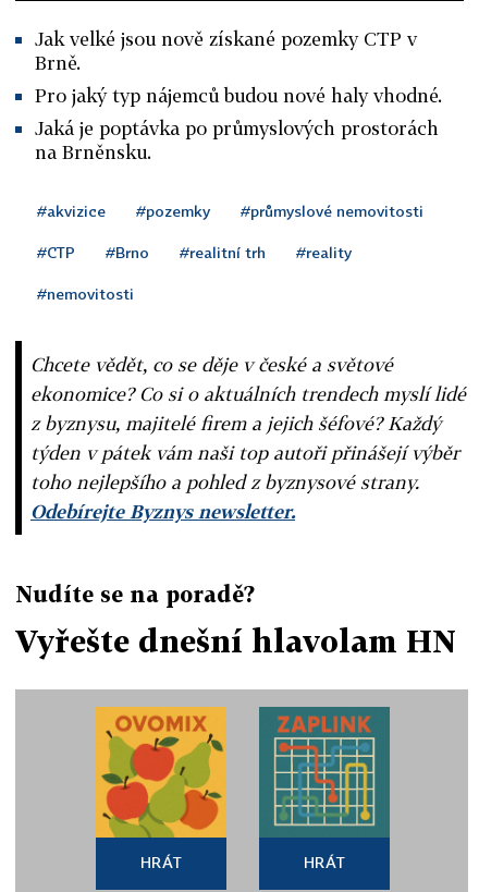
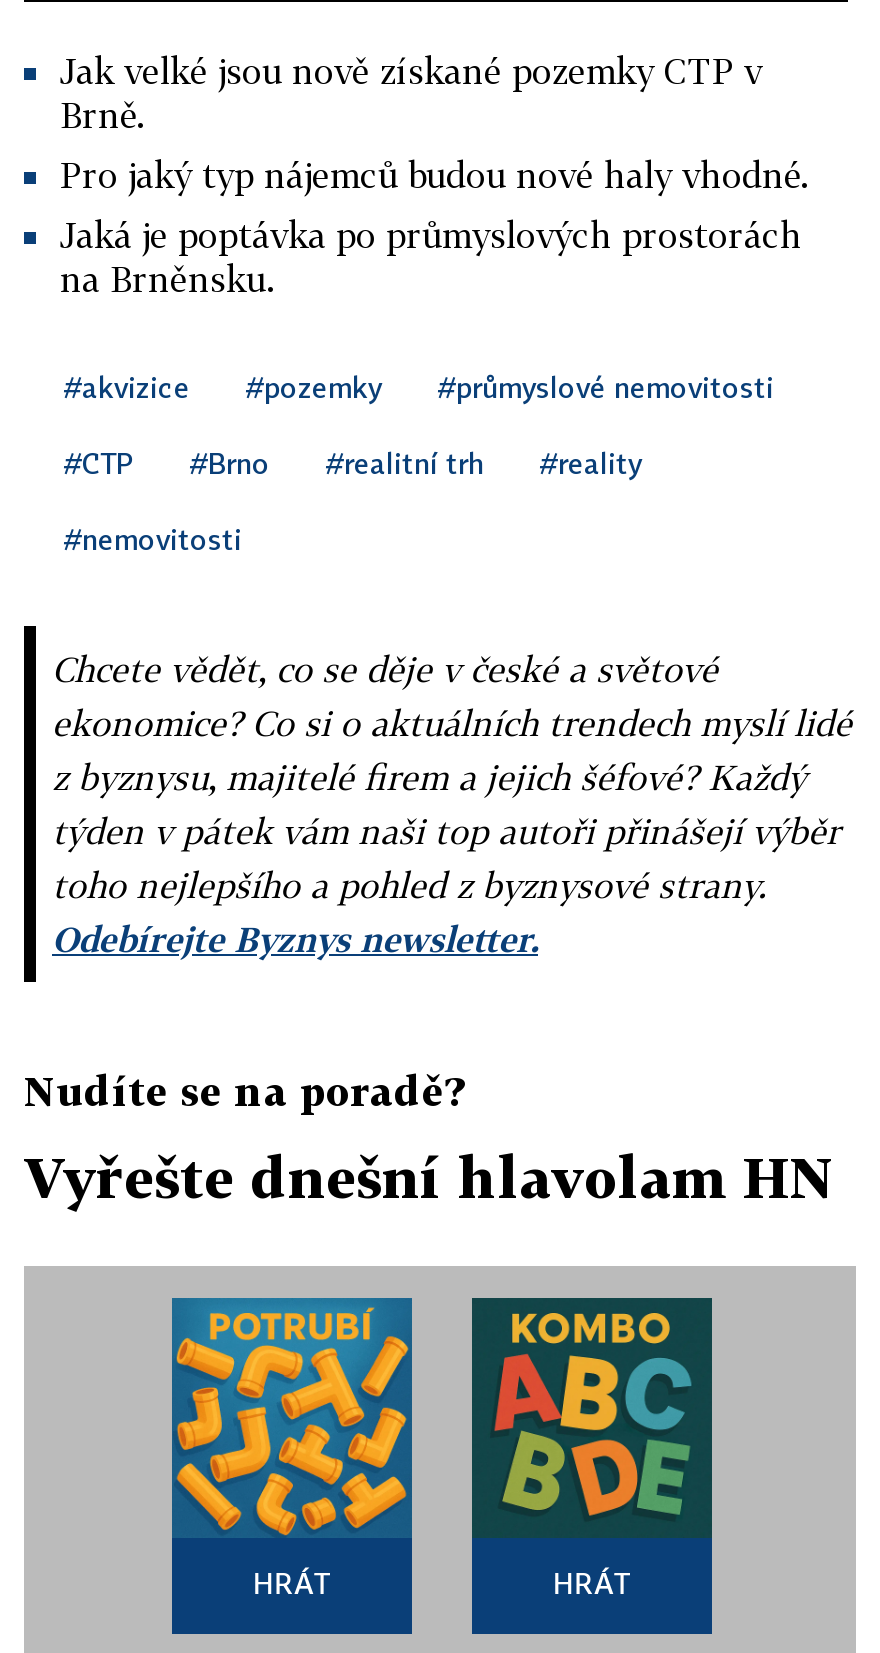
- [image]
+ [image]

- [image]
+ [image]
